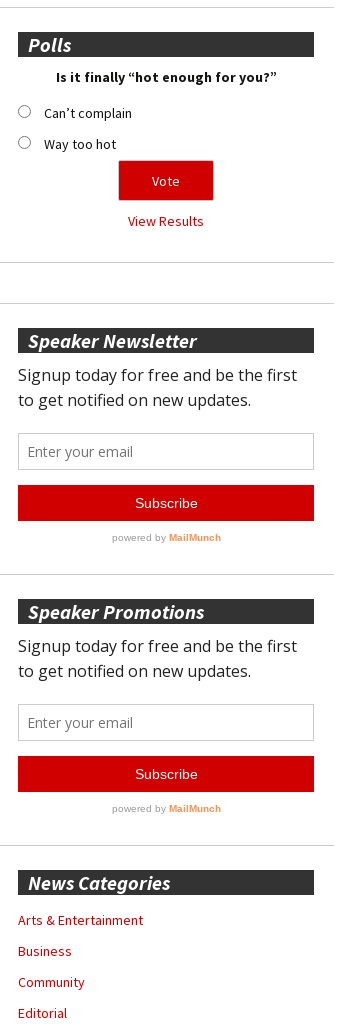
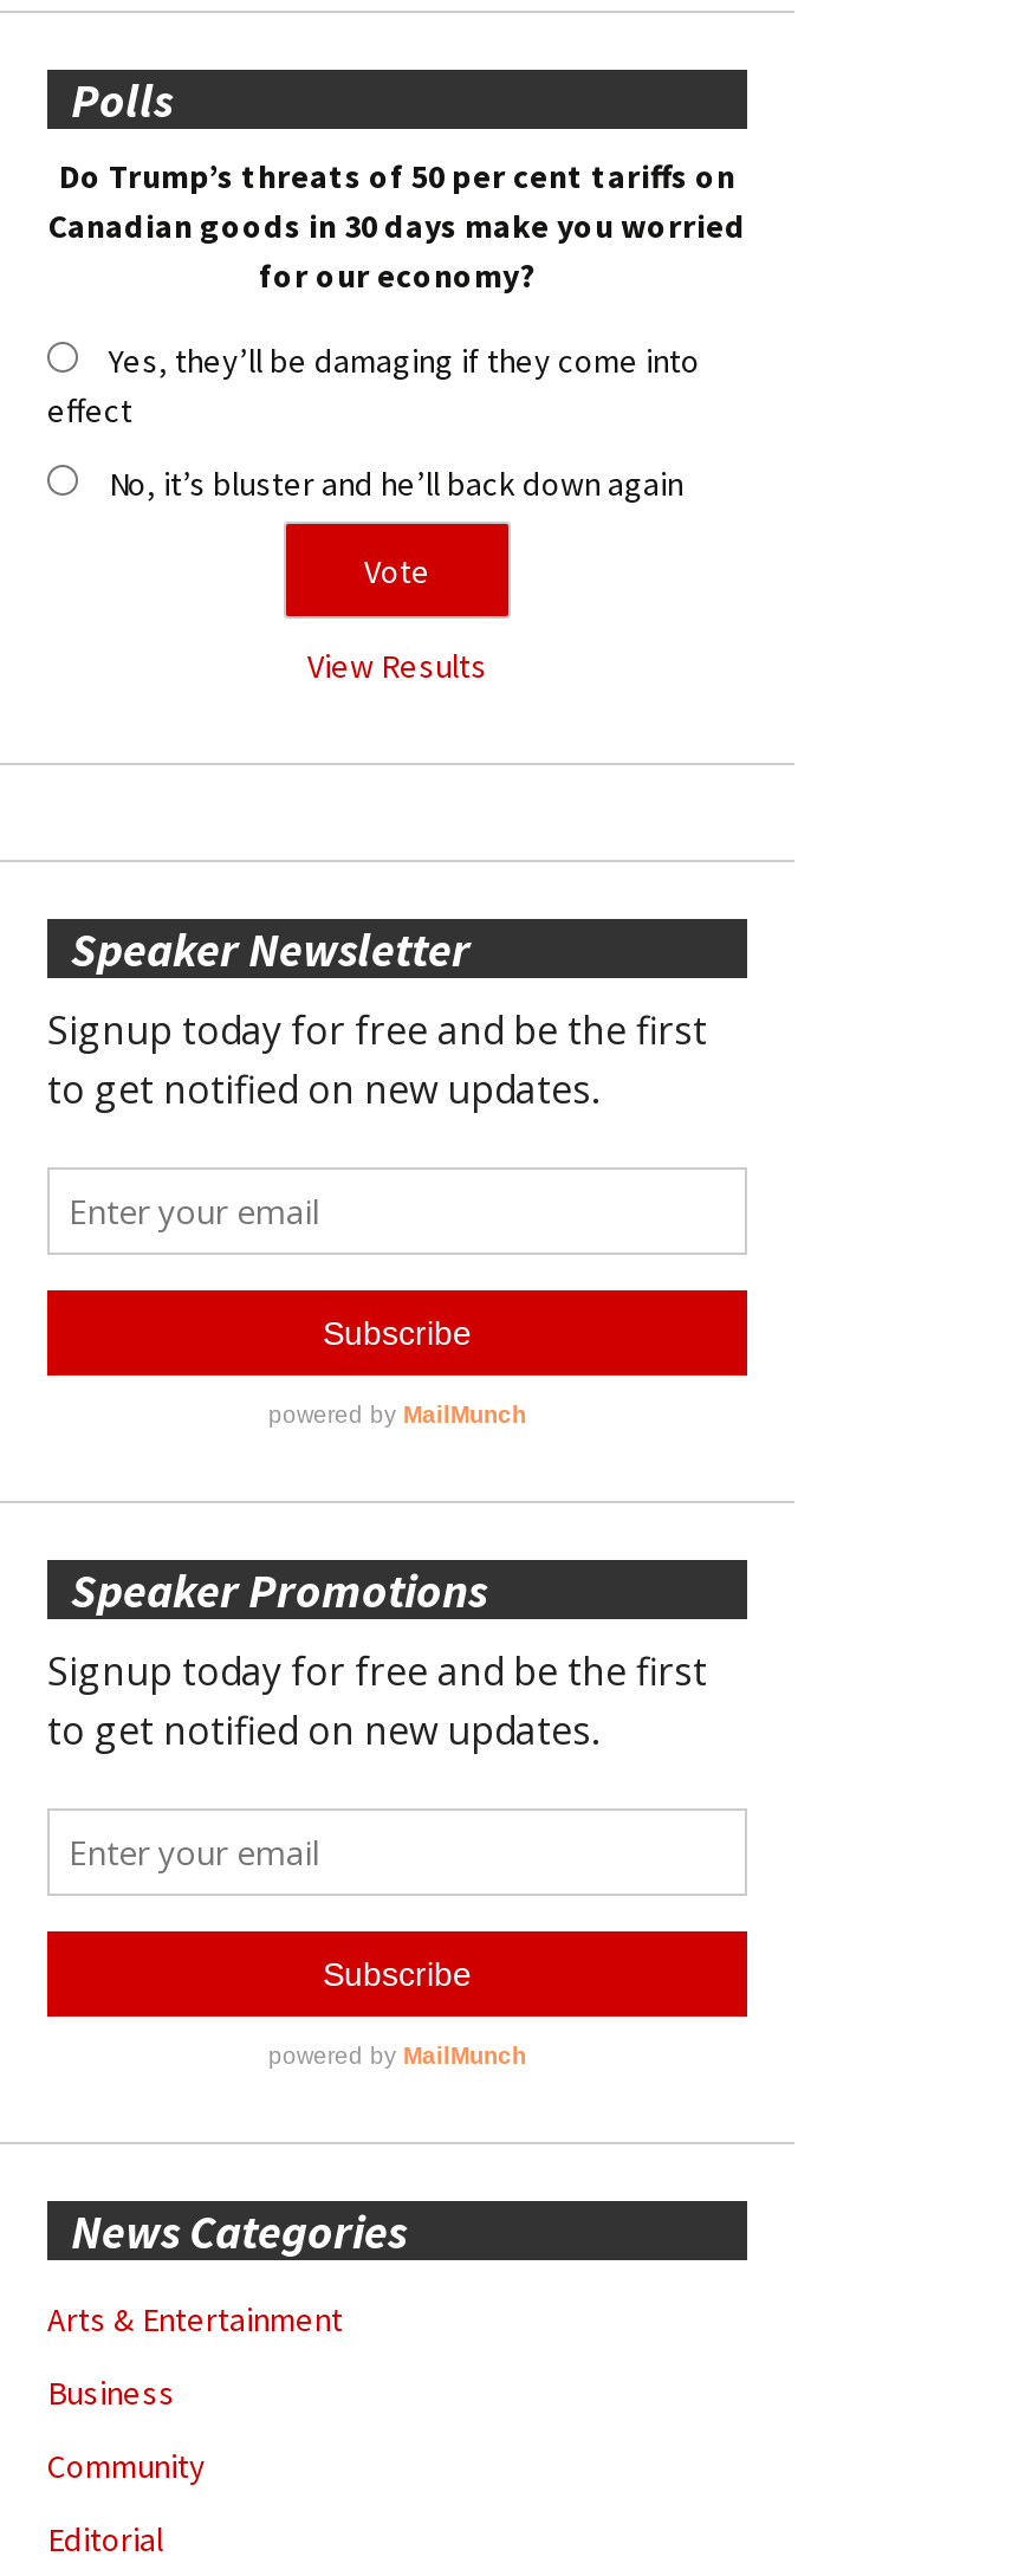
- Is it finally “hot enough for you?”
+ Do Trump’s threats of 50 per cent tariffs on
+ Canadian goods in 30 days make you worried
+ for our economy?

- Can’t complain
+ Yes, they’ll be damaging if they come into
+ effect

- Way too hot
+ No, it’s bluster and he’ll back down again
